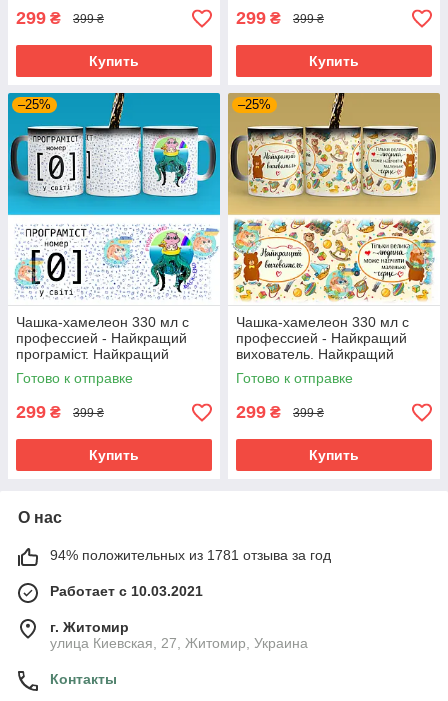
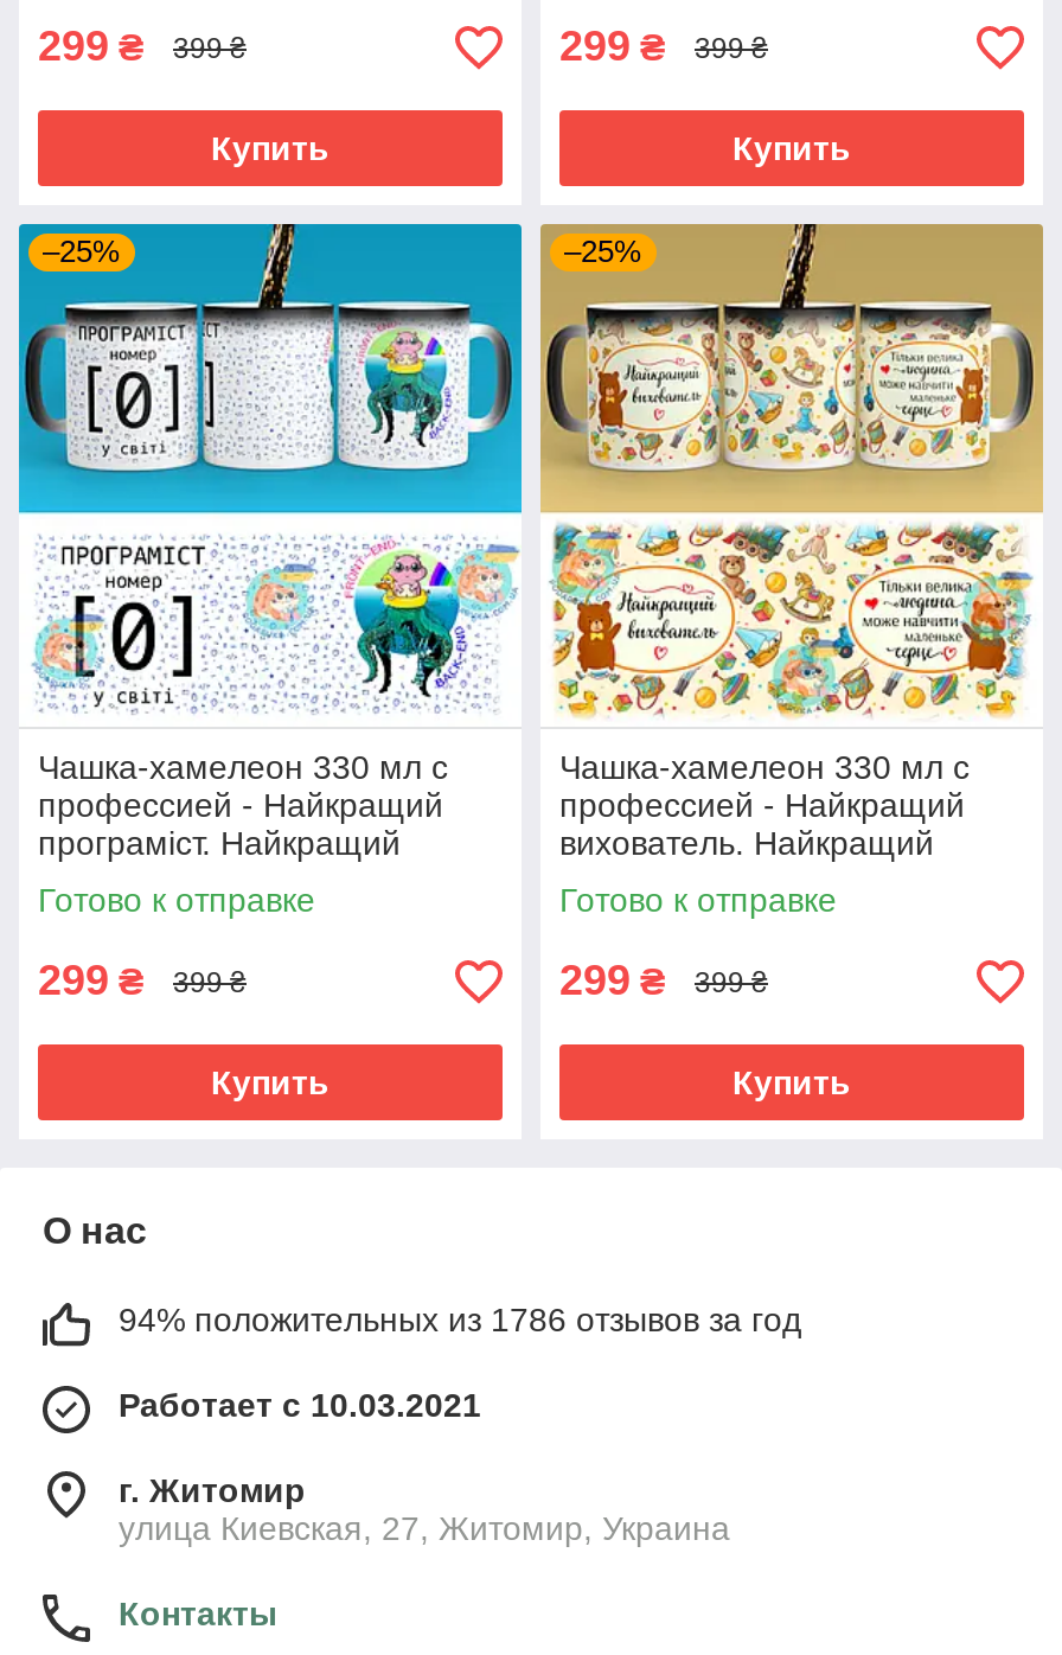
- 94% положительных из 1781 отзыва за год
+ 94% положительных из 1786 отзывов за год
